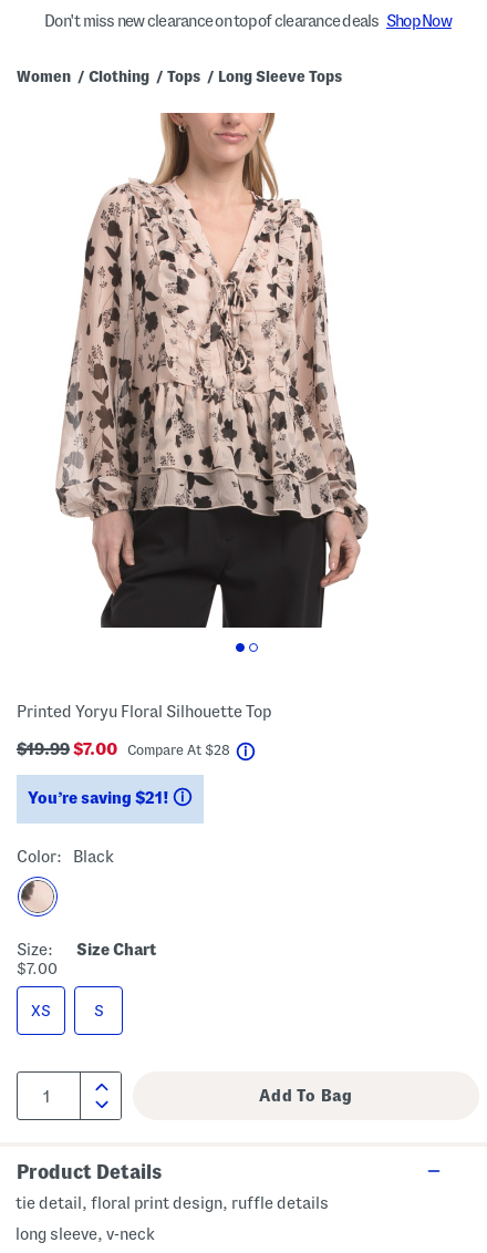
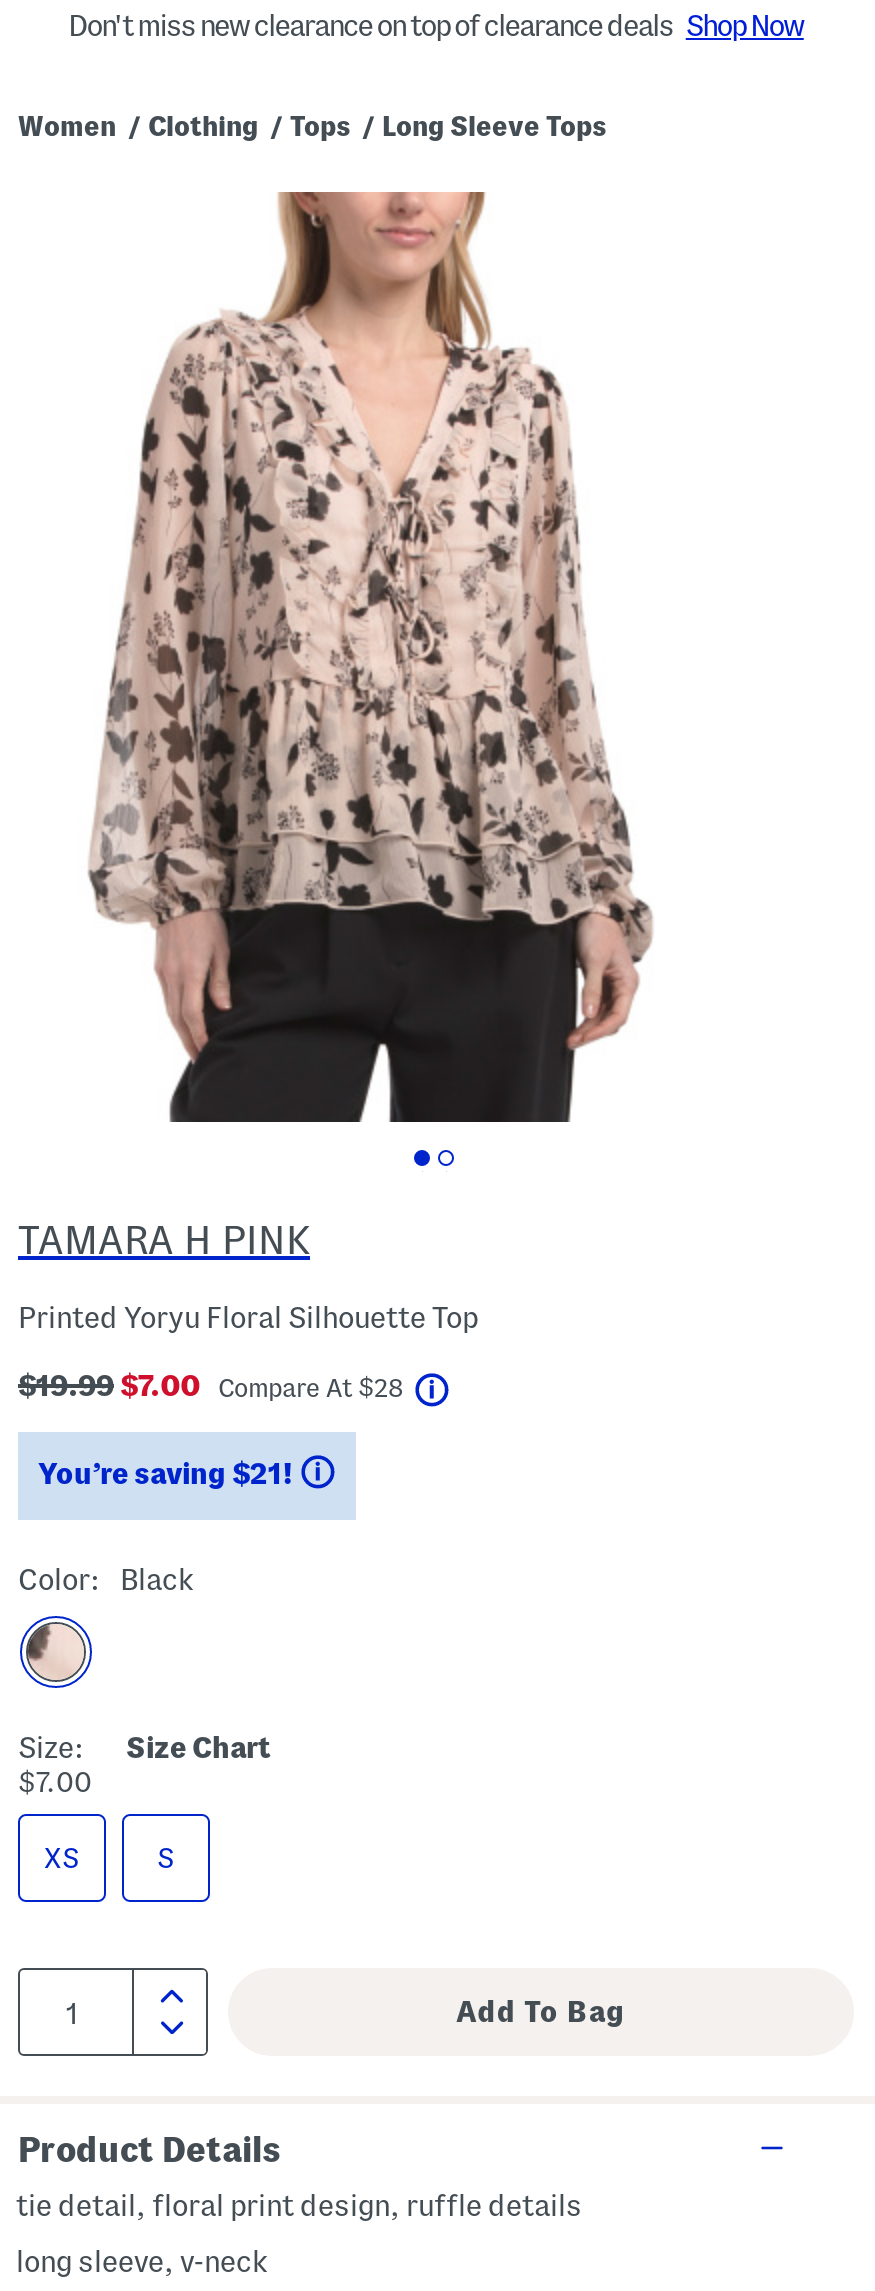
+ TAMARA H PINK
